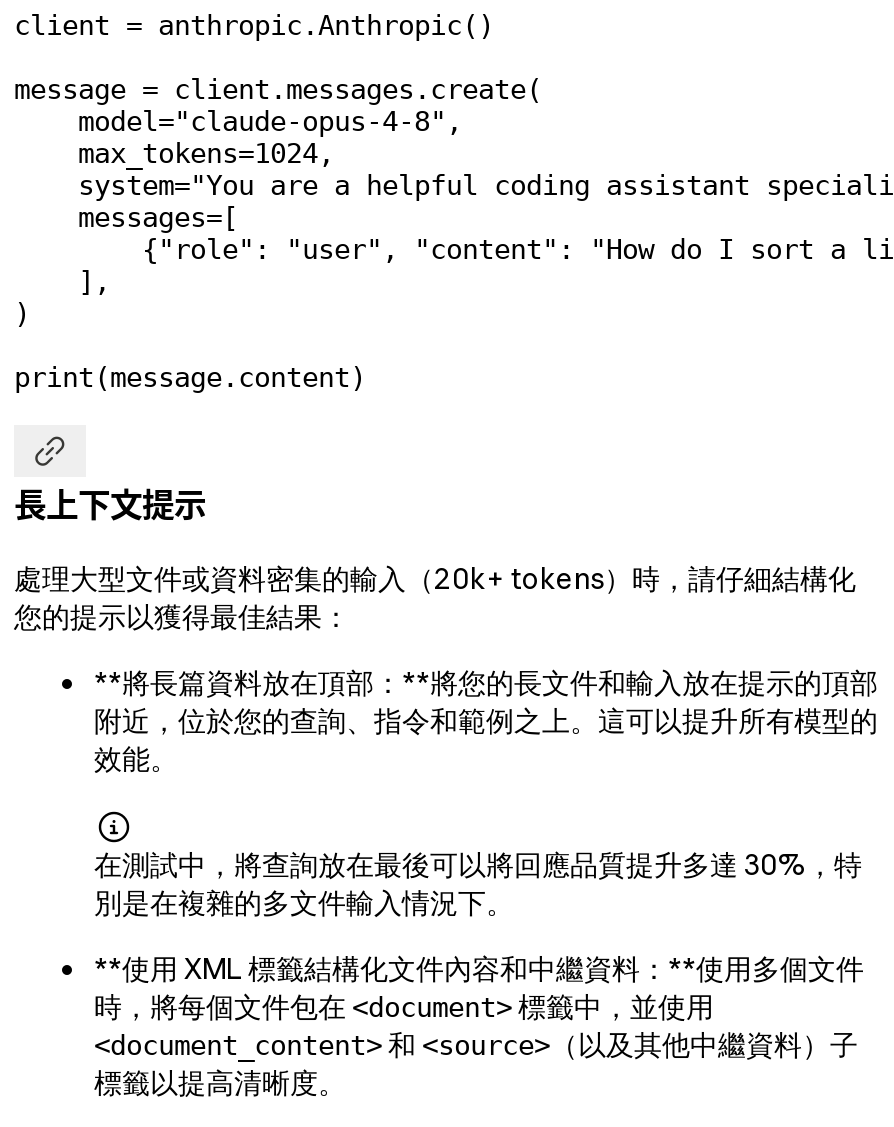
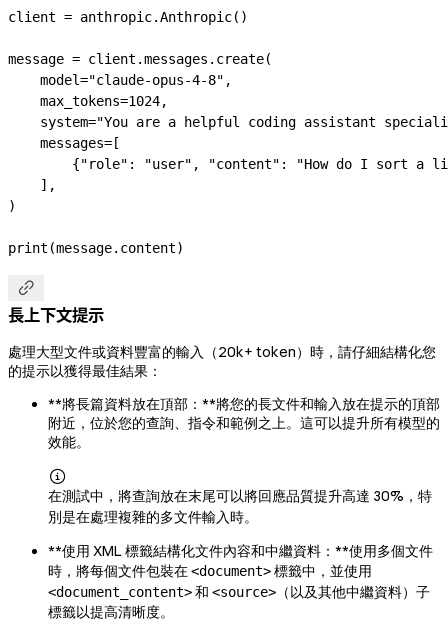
- 處理大型文件或資料密集的輸入（20k+ tokens）時，請仔細結構化
- 您的提示以獲得最佳結果：
+ 處理大型文件或資料豐富的輸入（20k+ token）時，請仔細結構化您
+ 的提示以獲得最佳結果：

- 在測試中，將查詢放在最後可以將回應品質提升多達 30%，特
+ 在測試中，將查詢放在末尾可以將回應品質提升高達 30%，特

- 別是在複雜的多文件輸入情況下。
+ 別是在處理複雜的多文件輸入時。

- 時，將每個文件包在<document>標籤中，並使用
+ 時，將每個文件包裝在<document>標籤中，並使用
